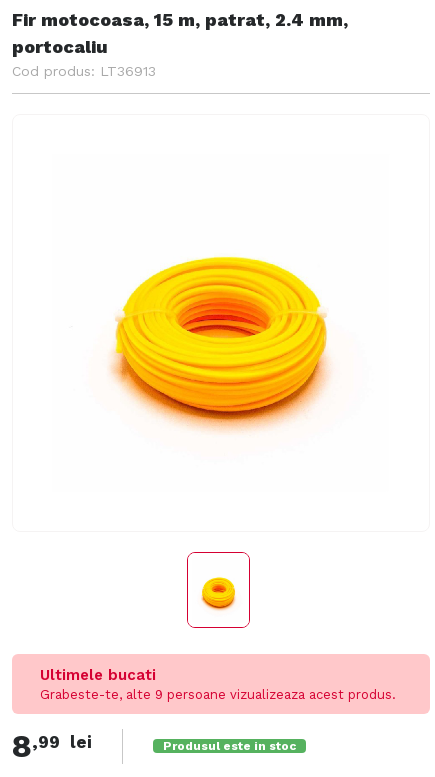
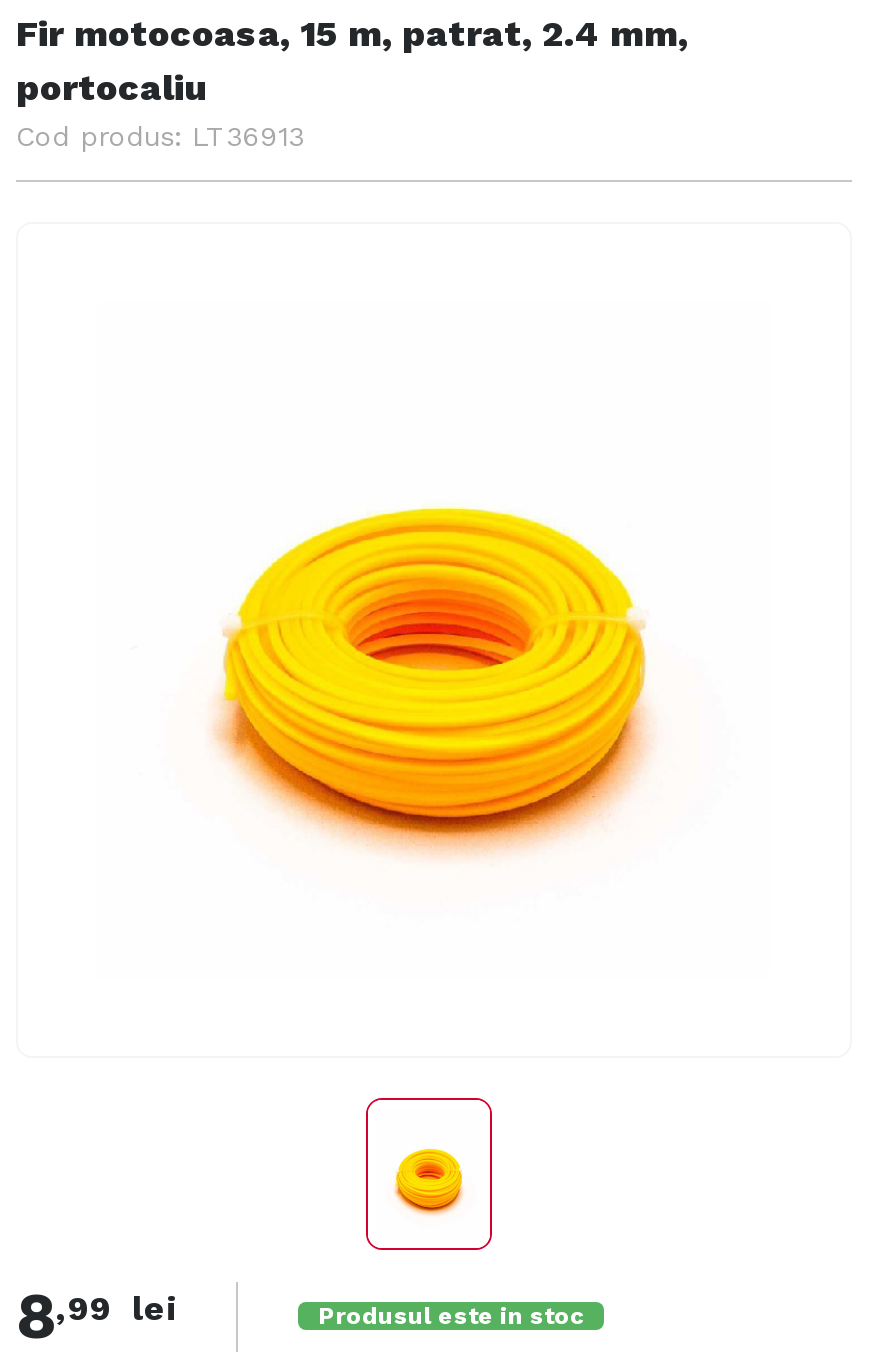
- Ultimele bucati
- Grabeste-te, alte 9 persoane vizualizeaza acest produs.
